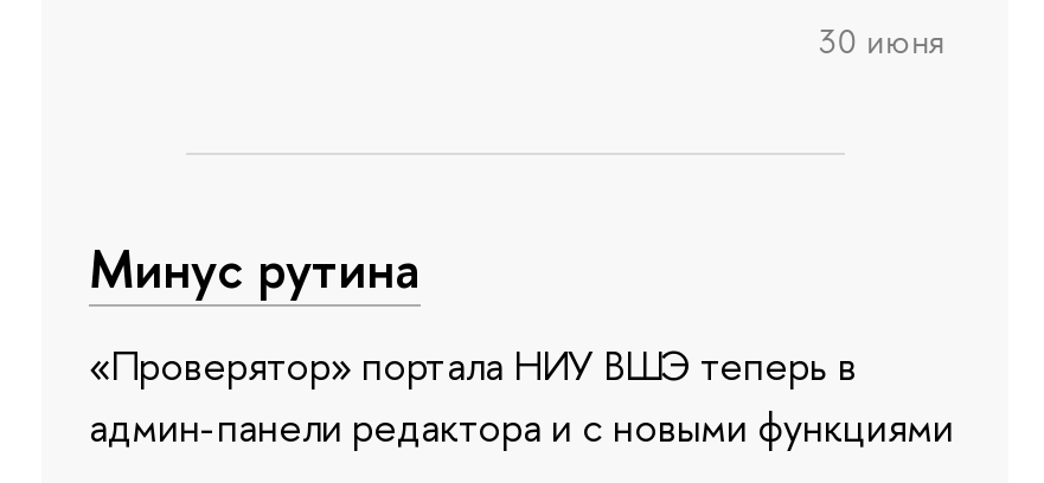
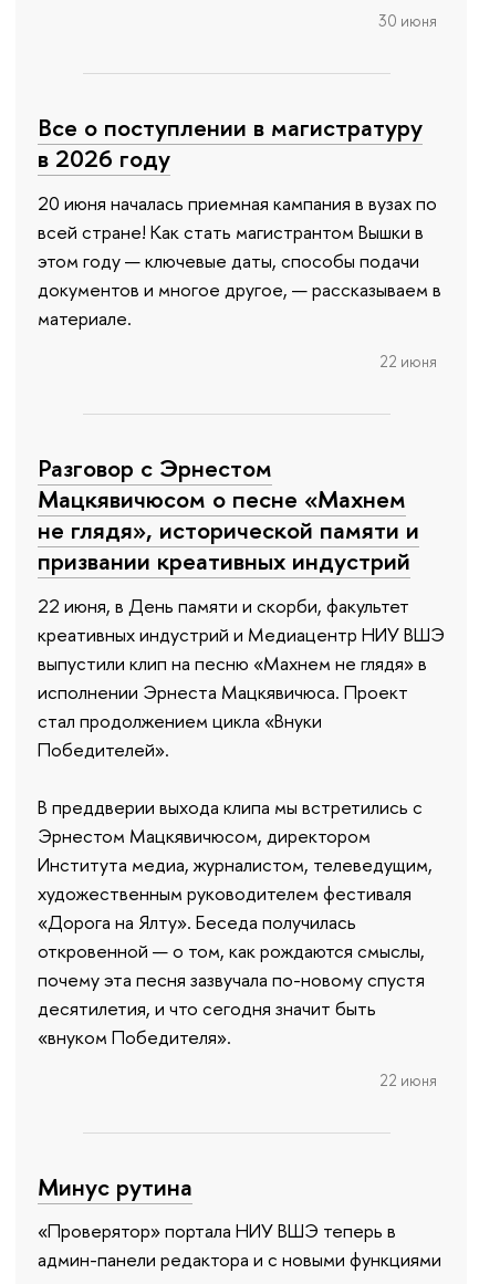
+ Все о поступлении в магистратуру
+ в 2026 году
+ 20 июня началась приемная кампания в вузах по
+ всей стране! Как стать магистрантом Вышки в
+ этом году — ключевые даты, способы подачи
+ документов и многое другое, — рассказываем в
+ материале.
+ 22 июня
+ Разговор с Эрнестом
+ Мацкявичюсом о песне «Махнем
+ не глядя», исторической памяти и
+ призвании креативных индустрий
+ 22 июня, в День памяти и скорби, факультет
+ креативных индустрий и Медиацентр НИУ ВШЭ
+ выпустили клип на песню «Махнем не глядя» в
+ исполнении Эрнеста Мацкявичюса. Проект
+ стал продолжением цикла «Внуки
+ Победителей».
+ В преддверии выхода клипа мы встретились с
+ Эрнестом Мацкявичюсом, директором
+ Института медиа, журналистом, телеведущим,
+ художественным руководителем фестиваля
+ «Дорога на Ялту». Беседа получилась
+ откровенной — о том, как рождаются смыслы,
+ почему эта песня зазвучала по-новому спустя
+ десятилетия, и что сегодня значит быть
+ «внуком Победителя».
+ 22 июня
